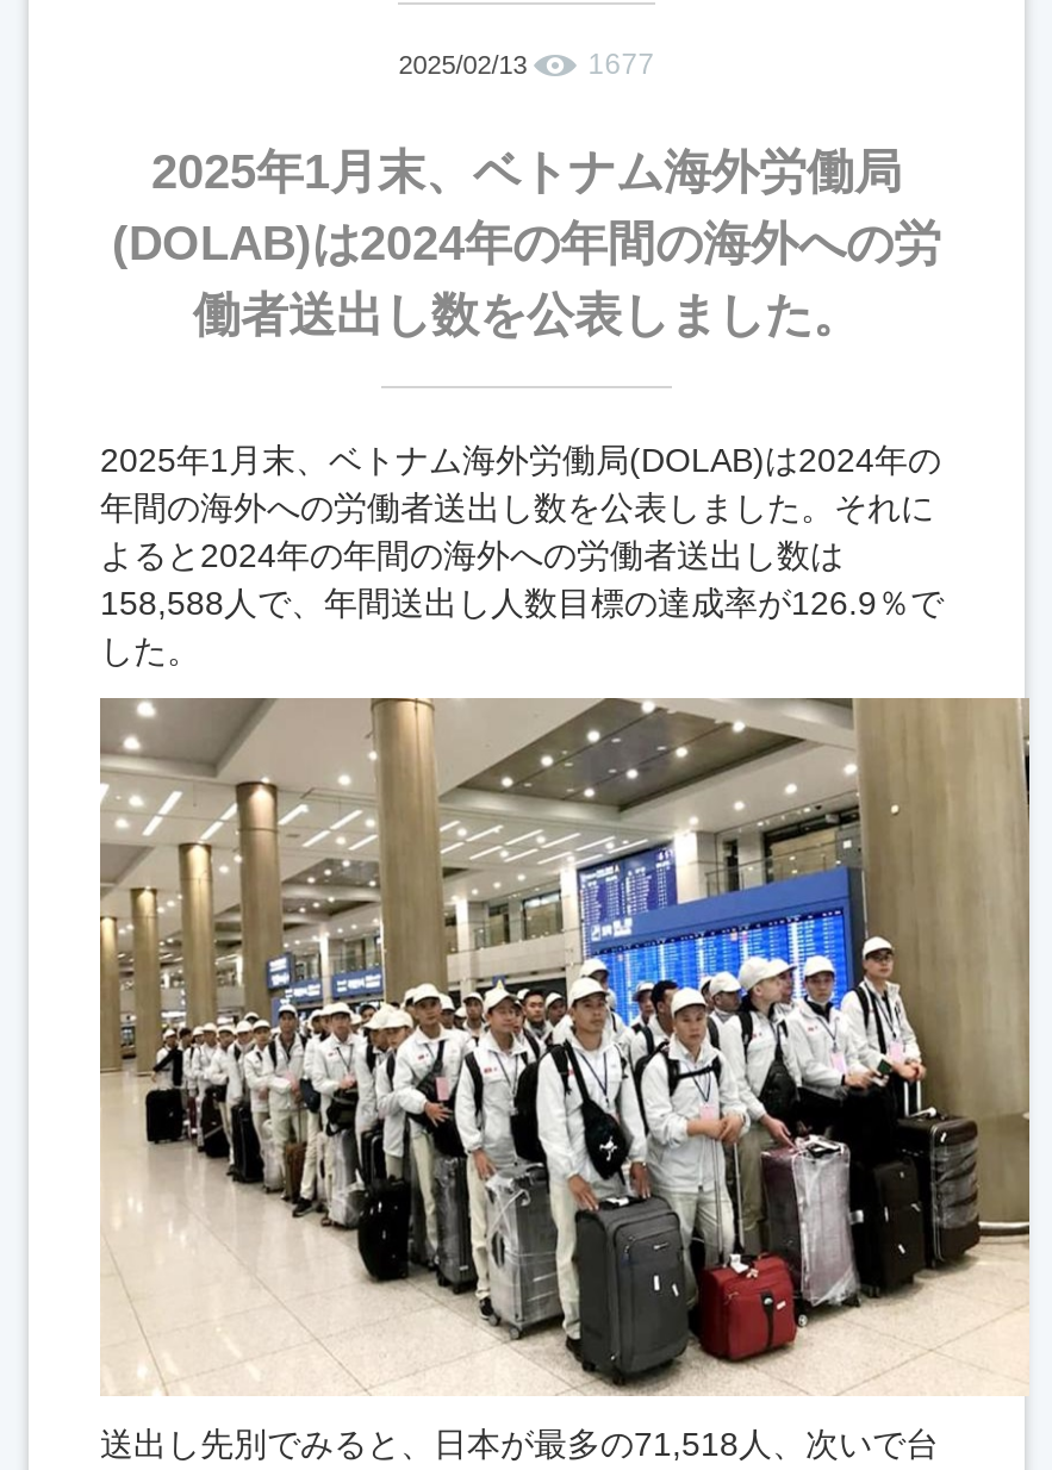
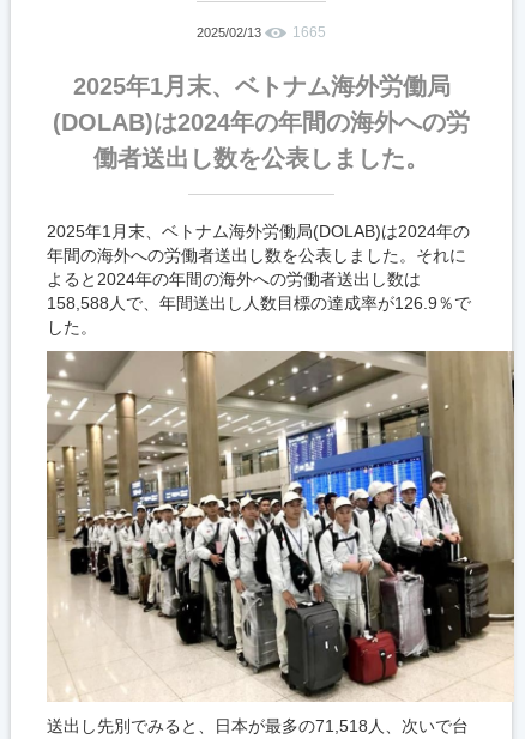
- 1677
+ 1665
